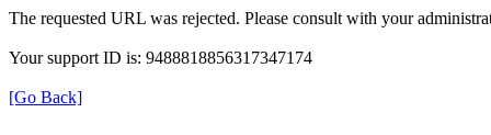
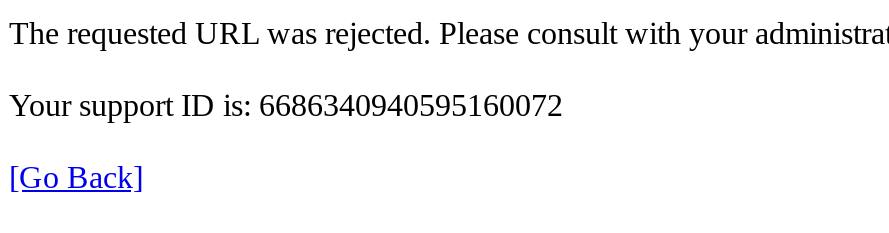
- Your support ID is: 9488818856317347174
+ Your support ID is: 6686340940595160072
